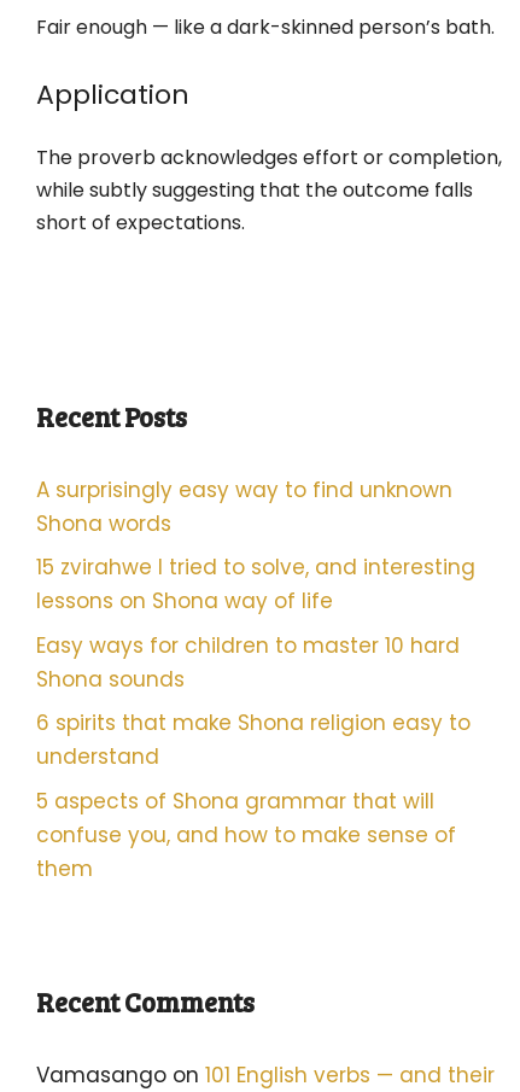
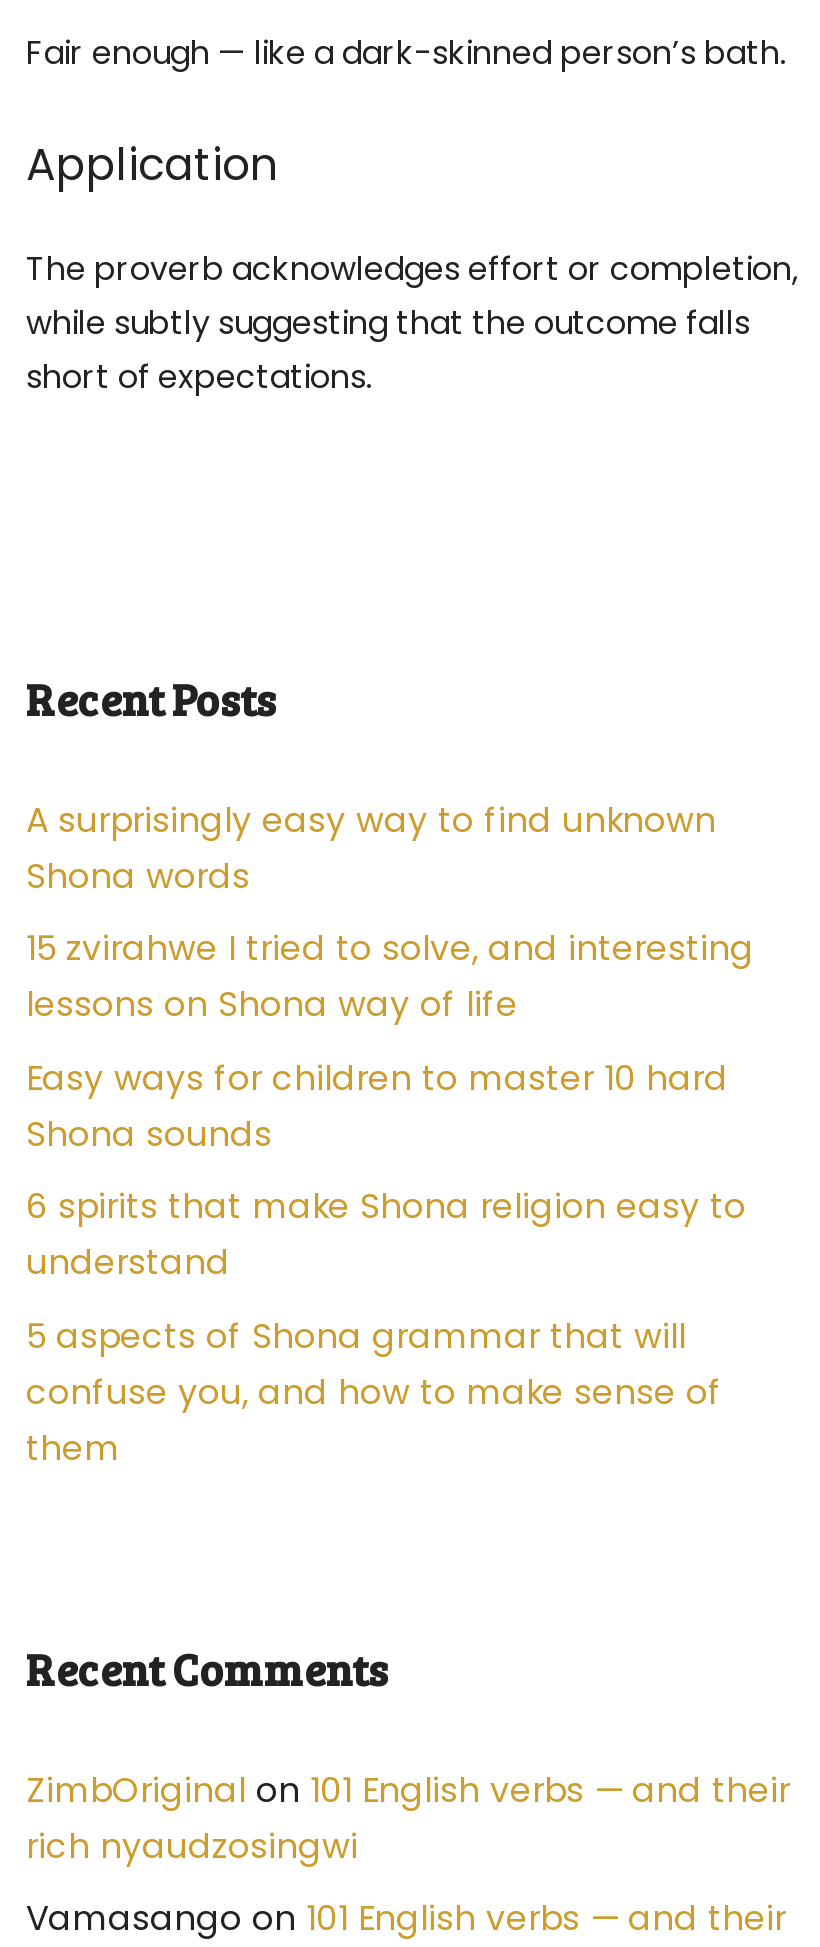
+ ZimbOriginal on 101 English verbs — and their
+ rich nyaudzosingwi
